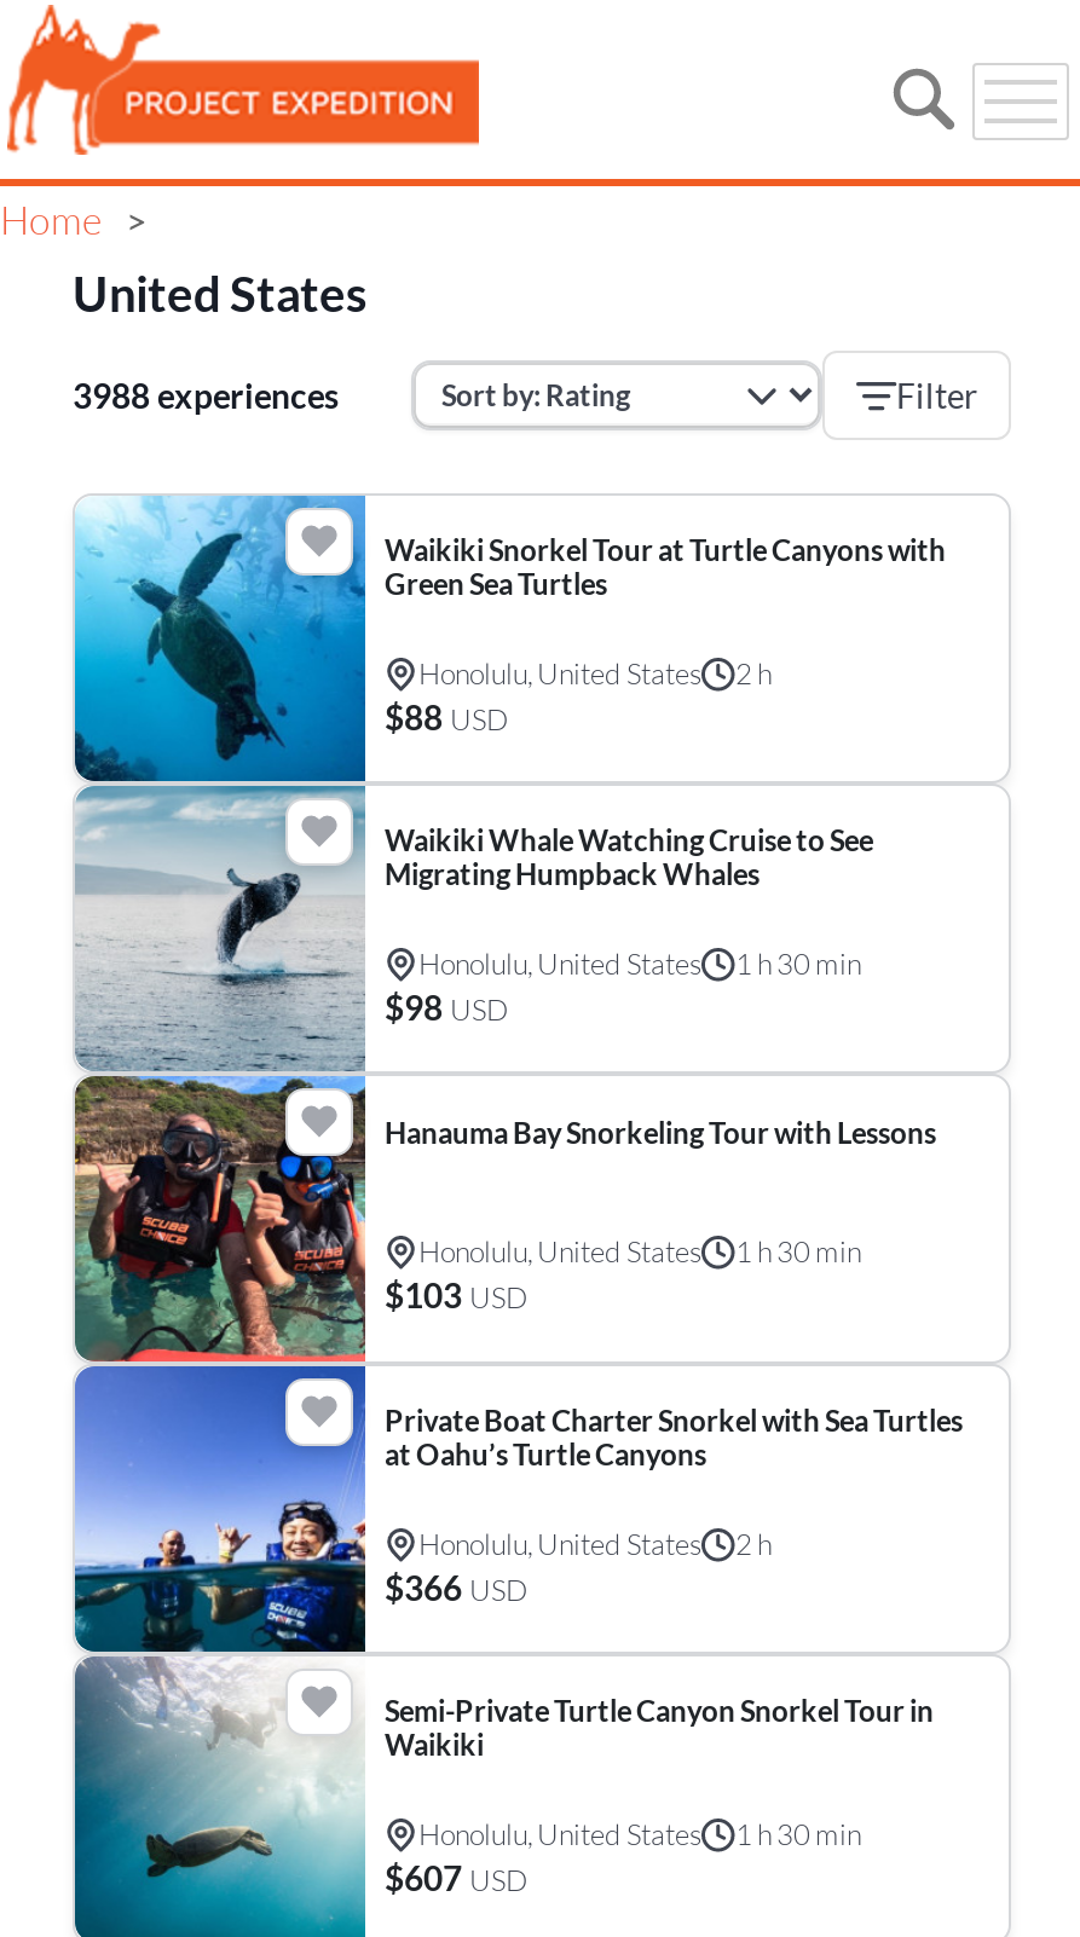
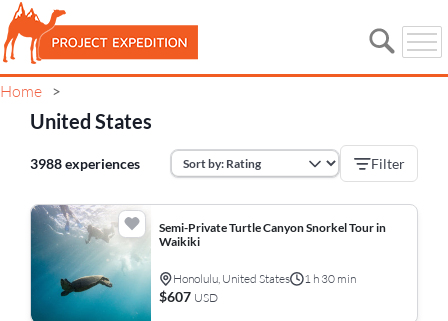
- [image]
- Waikiki Snorkel Tour at Turtle Canyons with
- Green Sea Turtles
- Honolulu, United States
- 2 h
- $88 USD
- Waikiki Whale Watching Cruise to See
- Migrating Humpback Whales
- Honolulu, United States
- 1 h 30 min
- $98 USD
- Hanauma Bay Snorkeling Tour with Lessons
- Honolulu, United States
- 1 h 30 min
- $103 USD
- Private Boat Charter Snorkel with Sea Turtles
- at Oahu’s Turtle Canyons
- Honolulu, United States
- 2 h
- $366 USD
